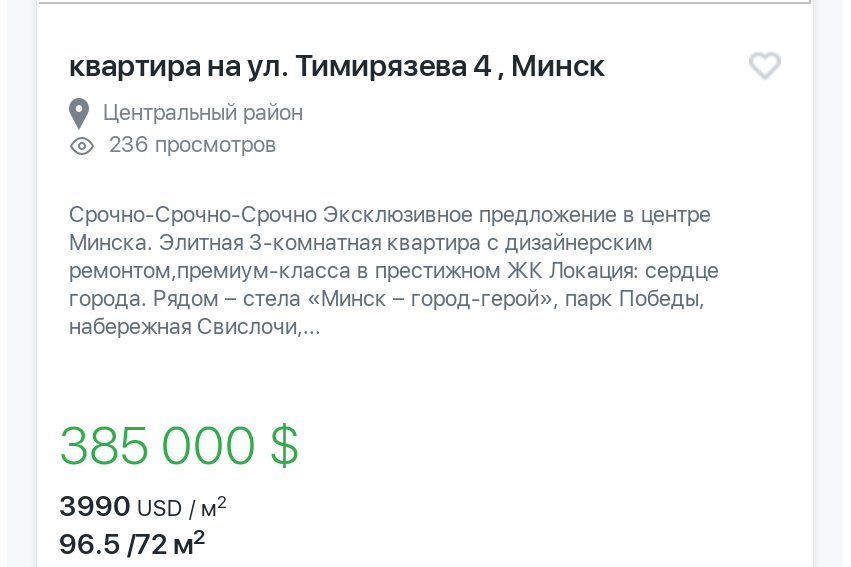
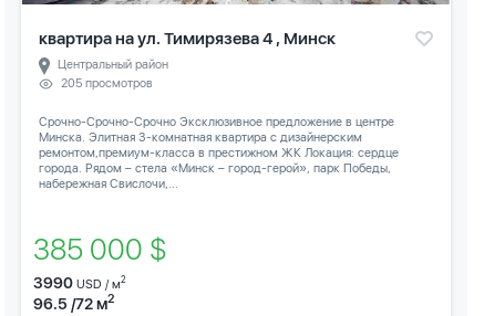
- 236 просмотров
+ 205 просмотров
